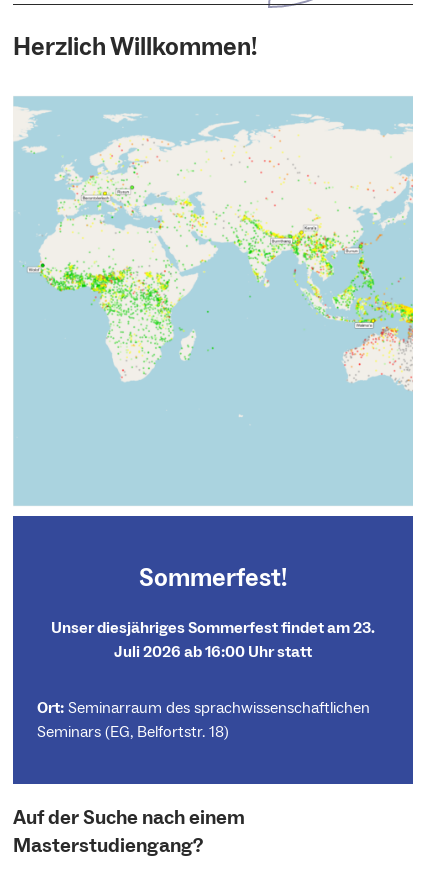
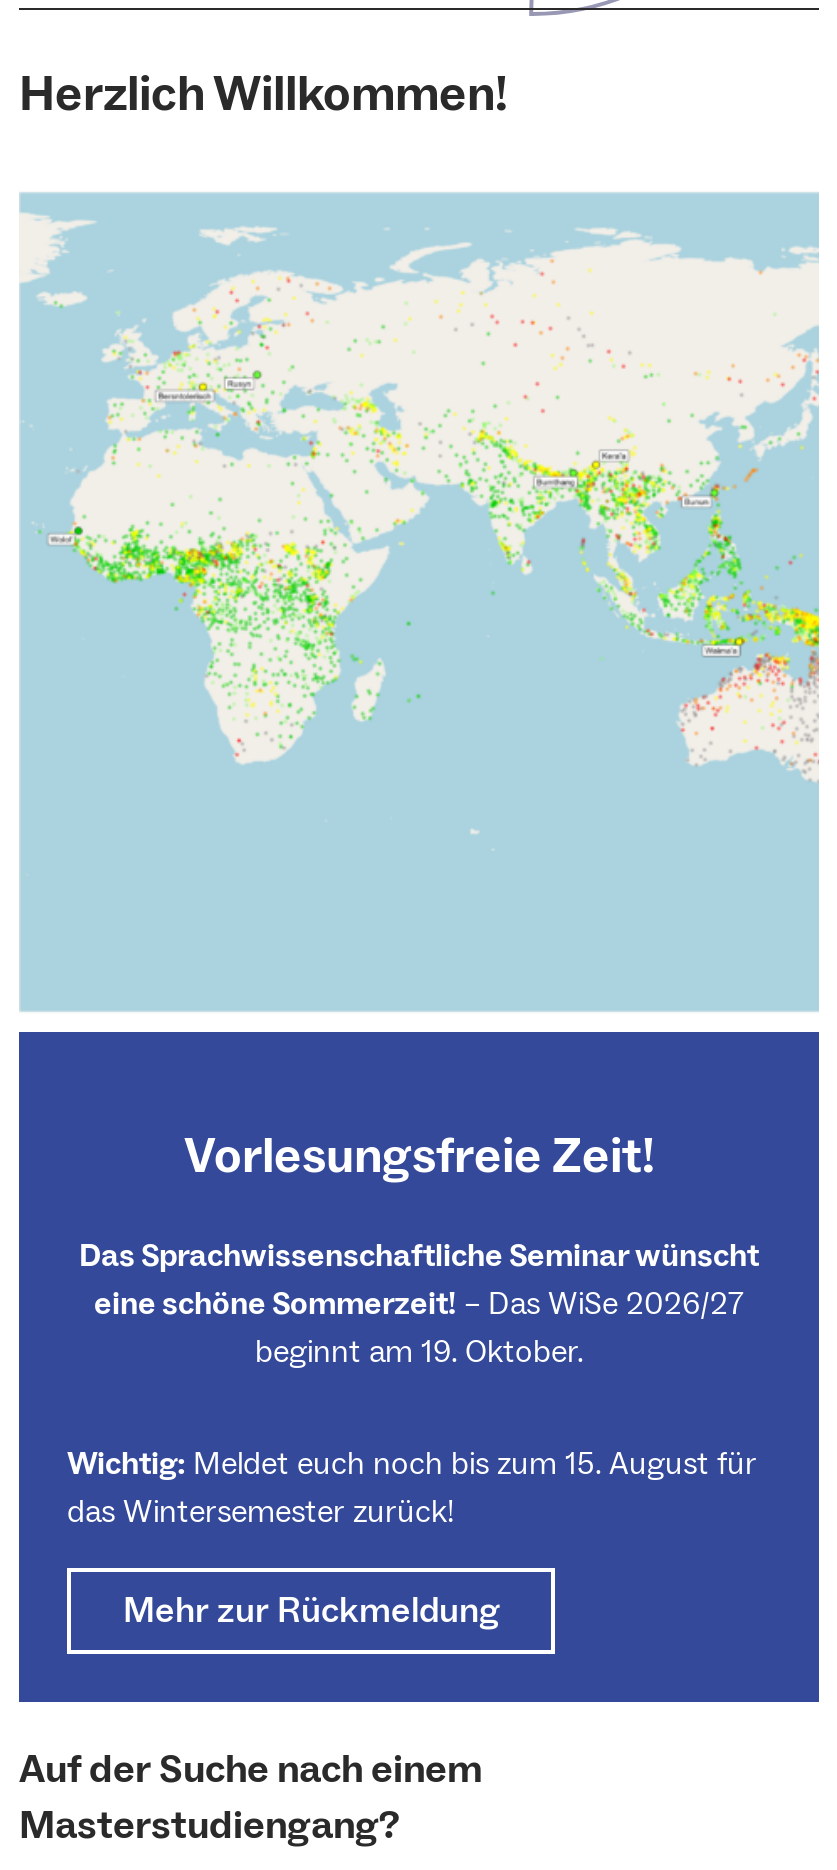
- Sommerfest!
- Unser diesjähriges Sommerfest findet am 23.
- Juli 2026 ab 16:00 Uhr statt
- Ort: Seminarraum des sprachwissenschaftlichen
- Seminars (EG, Belfortstr. 18)
+ Vorlesungsfreie Zeit!
+ Das Sprachwissenschaftliche Seminar wünscht
+ eine schöne Sommerzeit! – Das WiSe 2026/27
+ beginnt am 19. Oktober.
+ Wichtig: Meldet euch noch bis zum 15. August für
+ das Wintersemester zurück!
+ Mehr zur Rückmeldung
